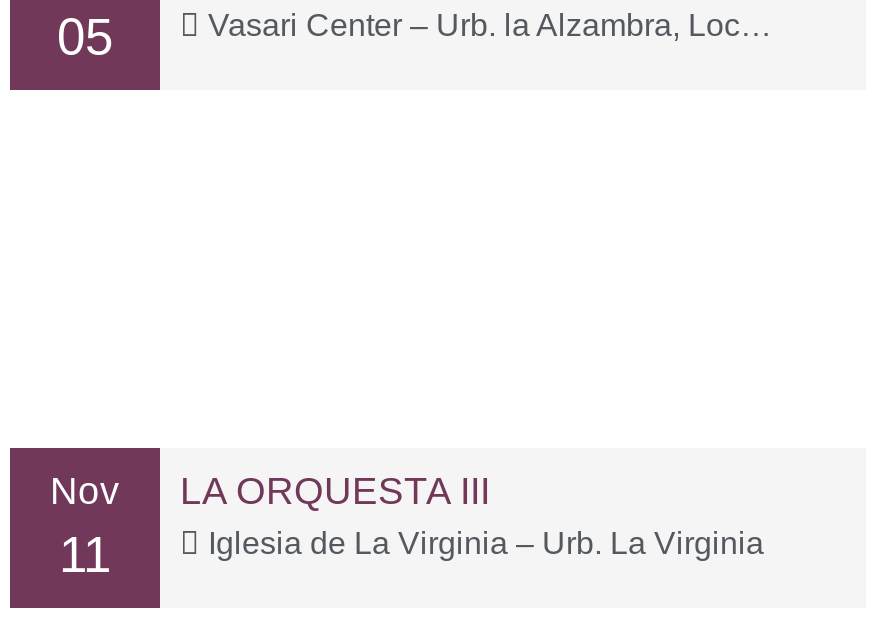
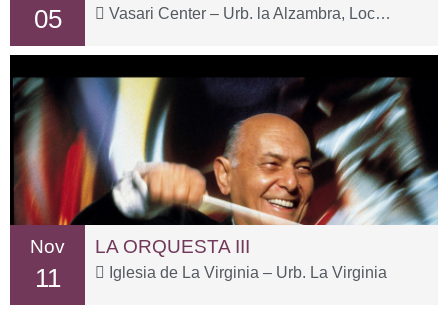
+ [image]
